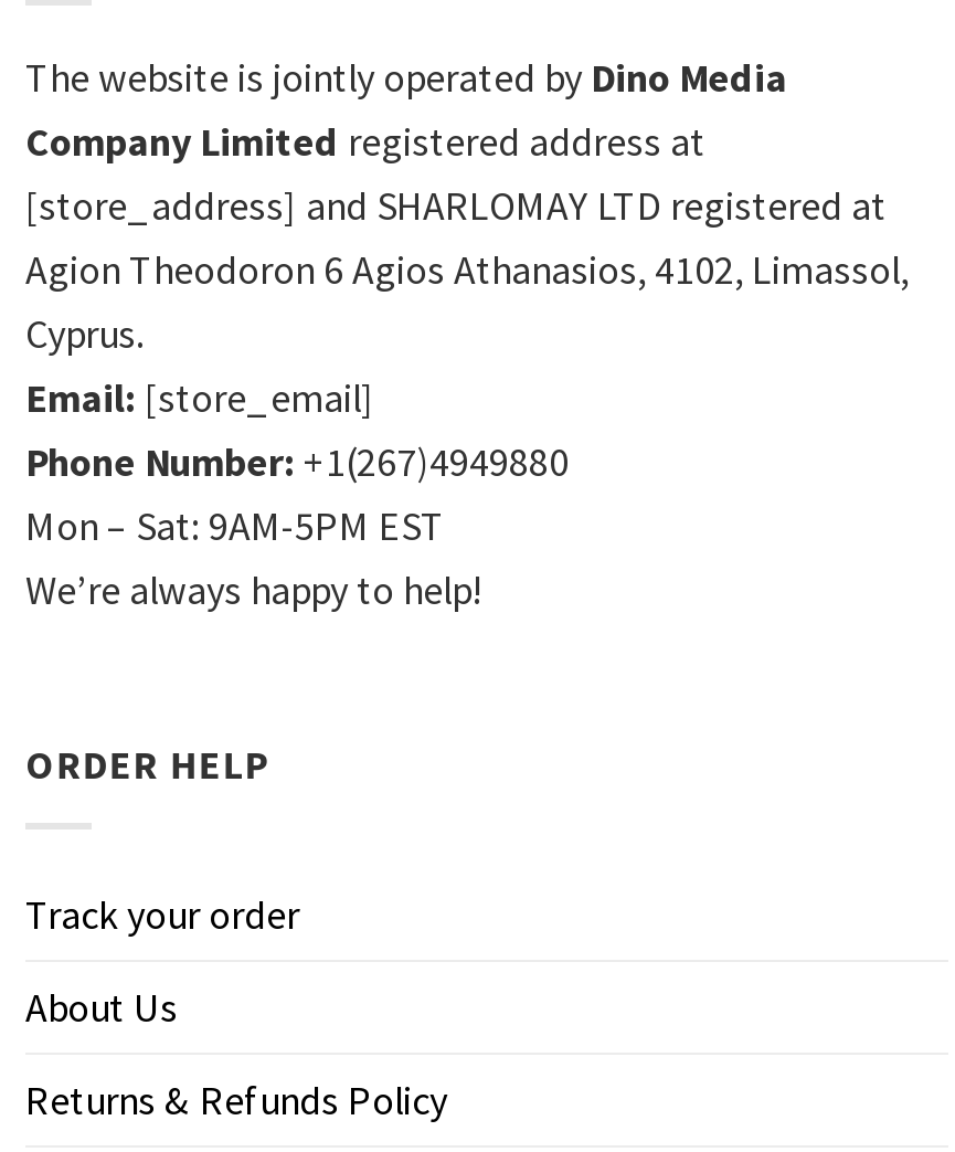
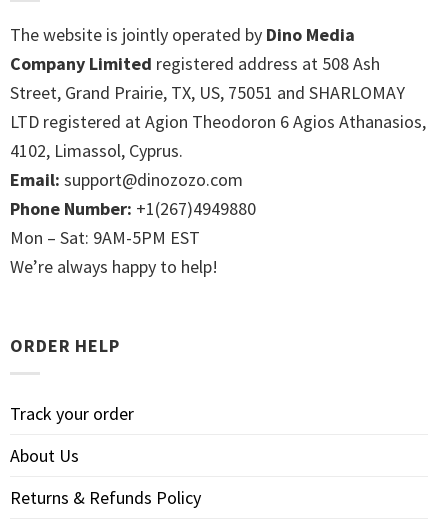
- Company Limited registered address at
- [store_address] and SHARLOMAY LTD registered at
- Agion Theodoron 6 Agios Athanasios, 4102, Limassol,
- Cyprus.
- Email: [store_email]
+ Company Limited registered address at 508 Ash
+ Street, Grand Prairie, TX, US, 75051 and SHARLOMAY
+ LTD registered at Agion Theodoron 6 Agios Athanasios,
+ 4102, Limassol, Cyprus.
+ Email: support@dinozozo.com
